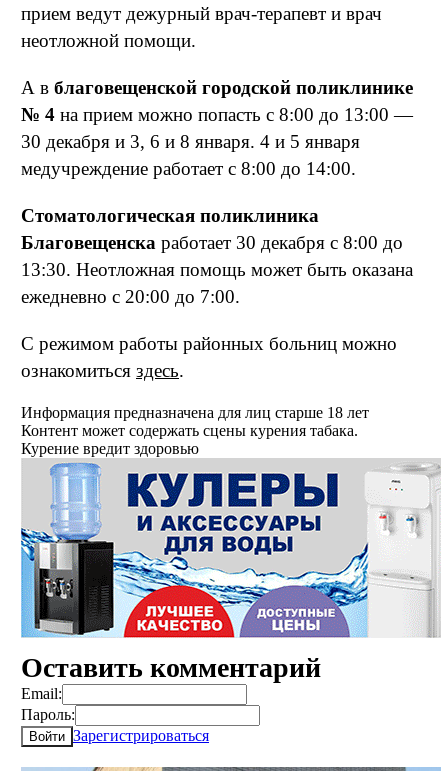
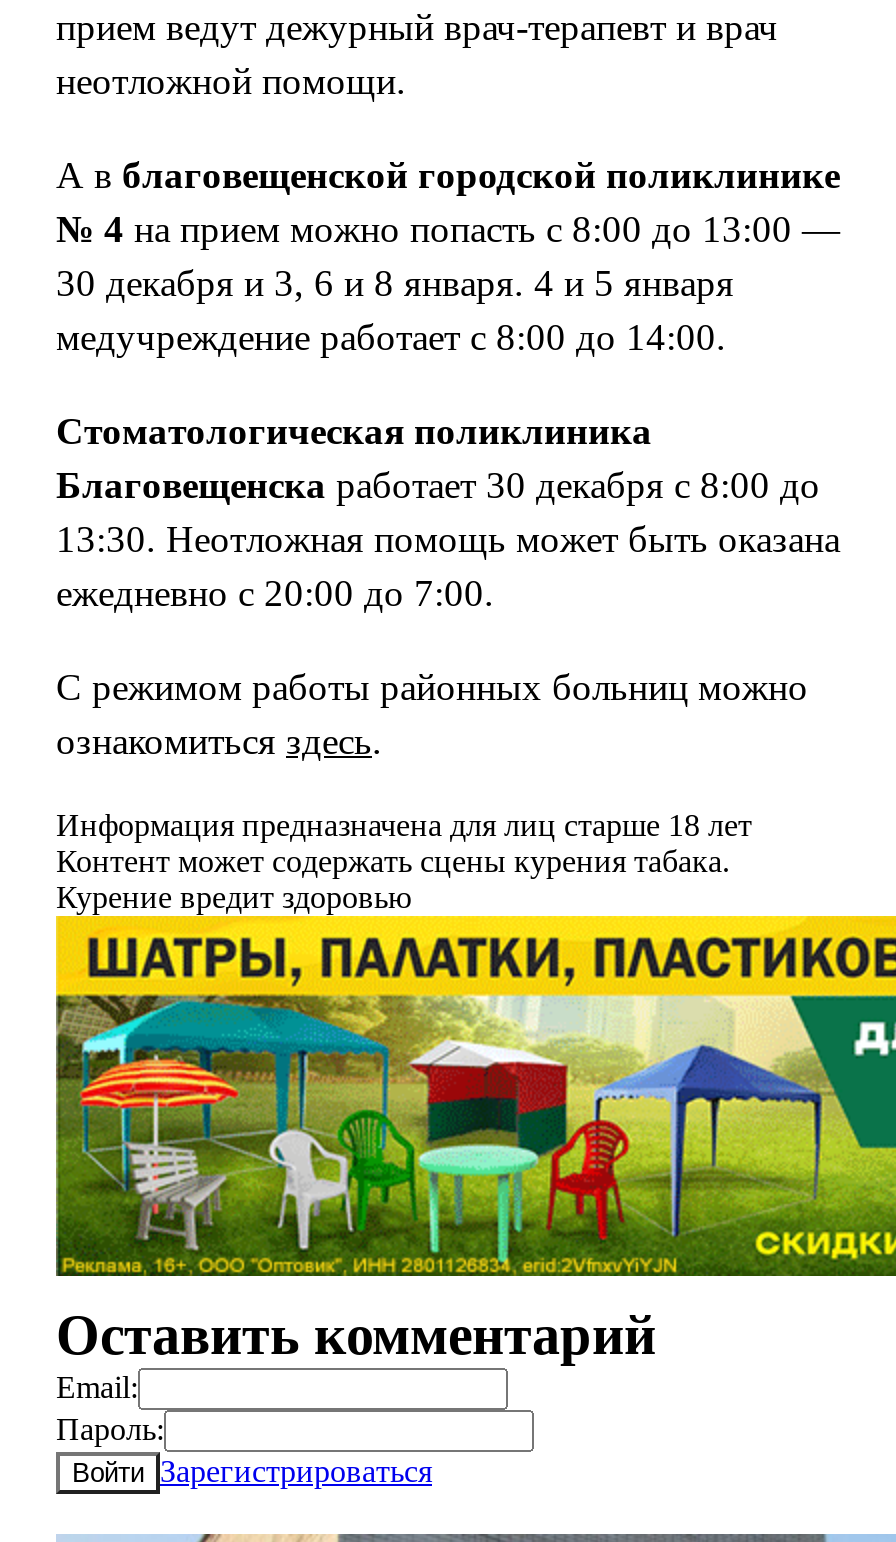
- [image]
+ [image]
